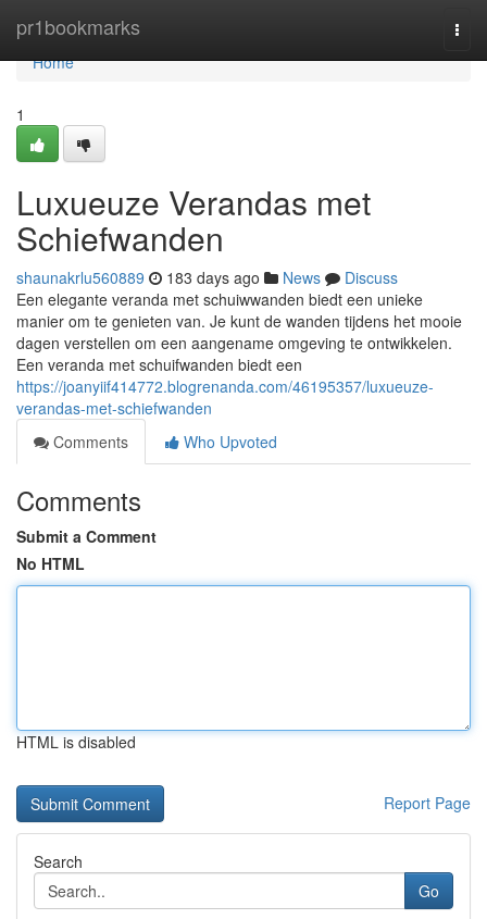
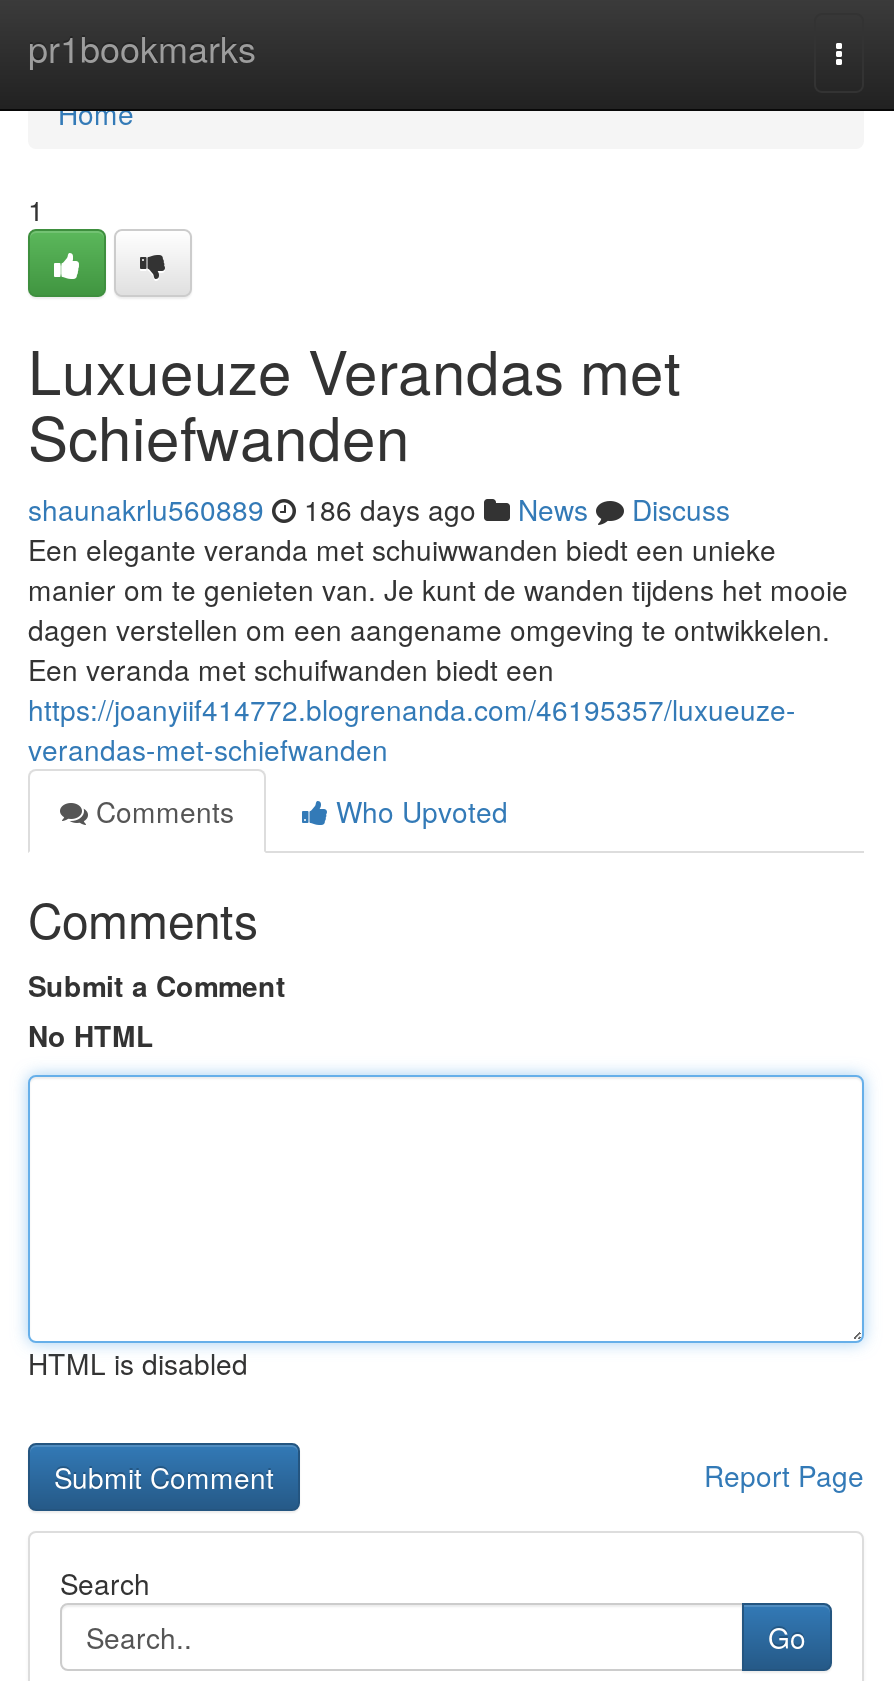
- shaunakrlu560889 183 days ago News Discuss
+ shaunakrlu560889 186 days ago News Discuss
